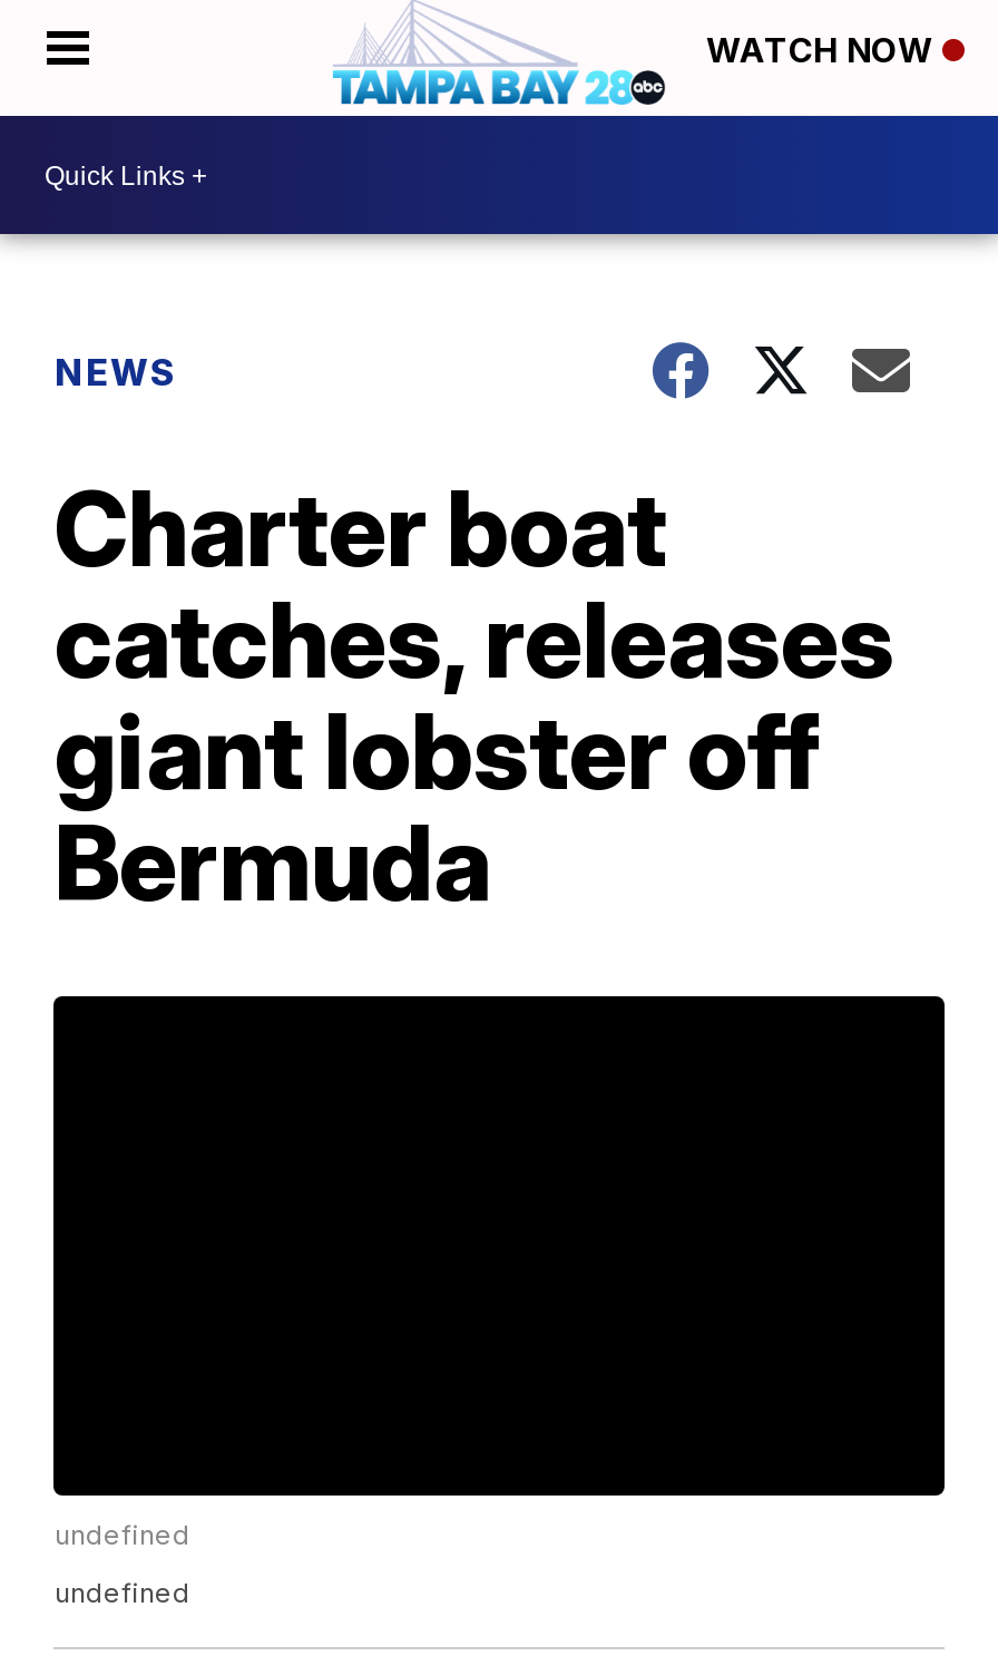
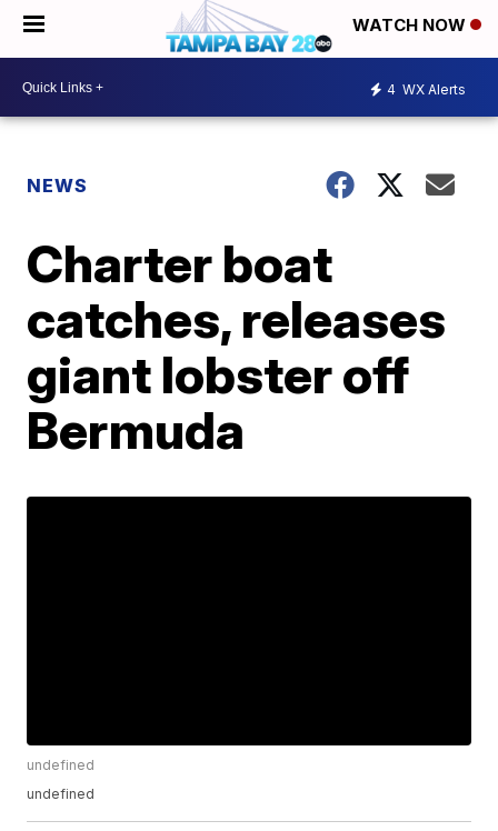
+ 4 WX Alerts
